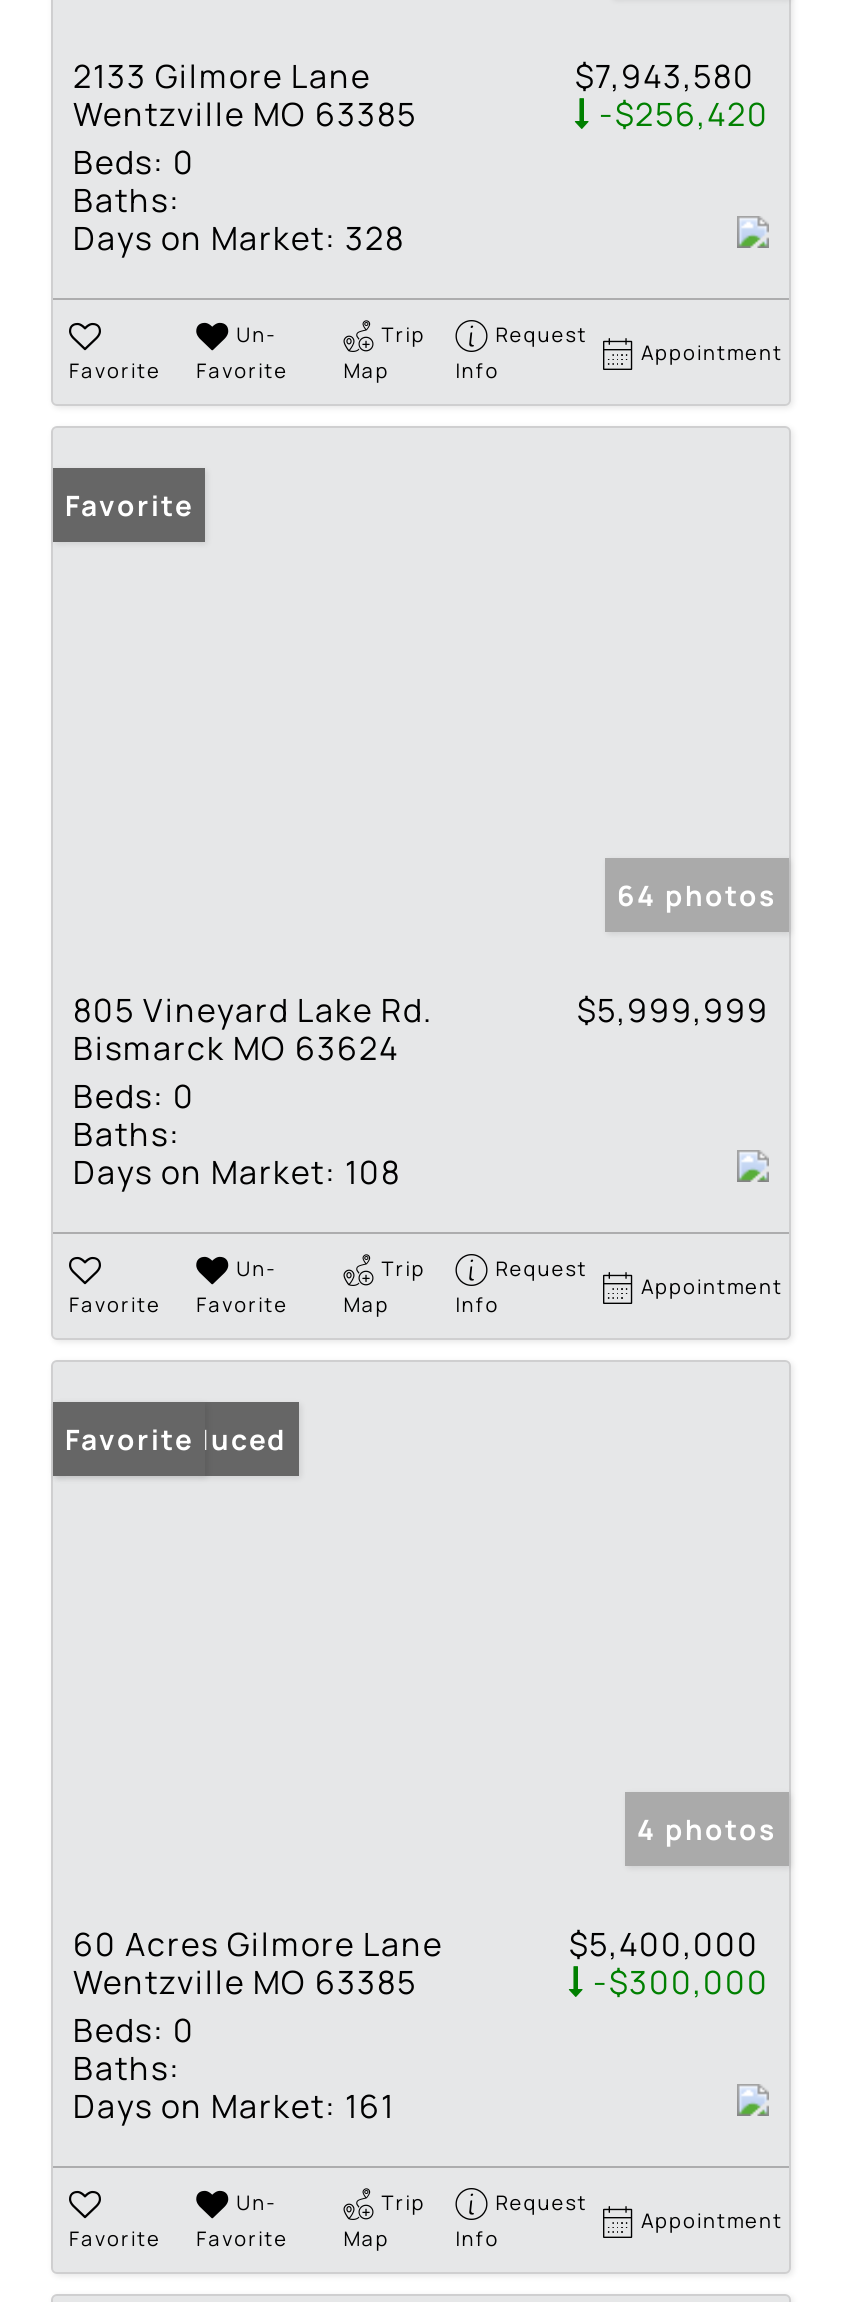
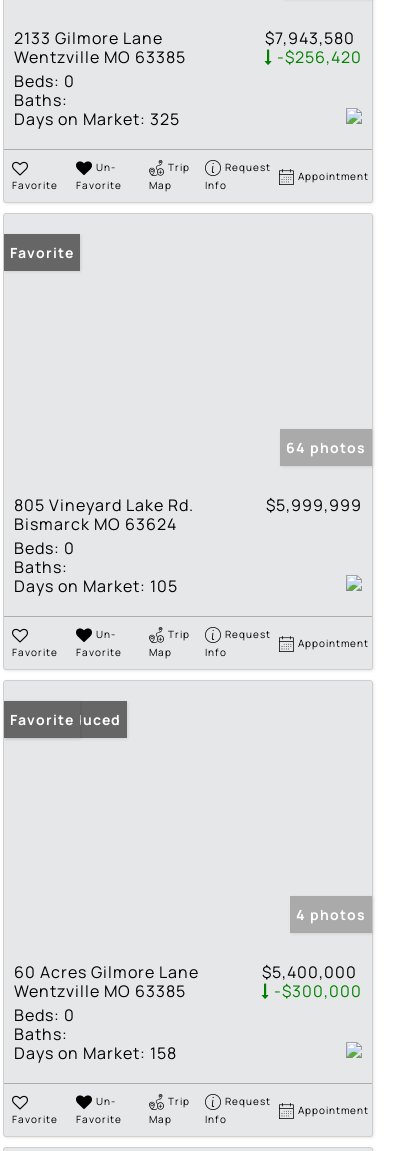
- Days on Market: 328
+ Days on Market: 325

- Days on Market: 108
+ Days on Market: 105

- Days on Market: 161
+ Days on Market: 158
